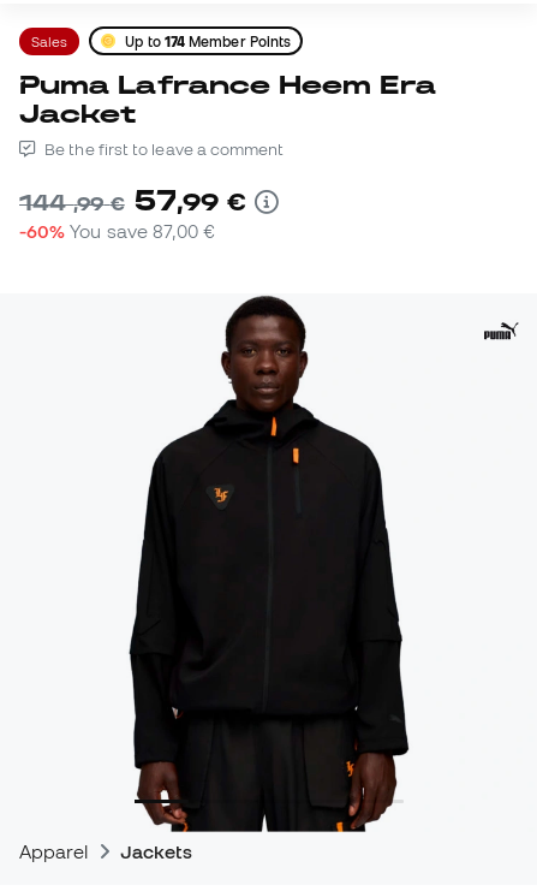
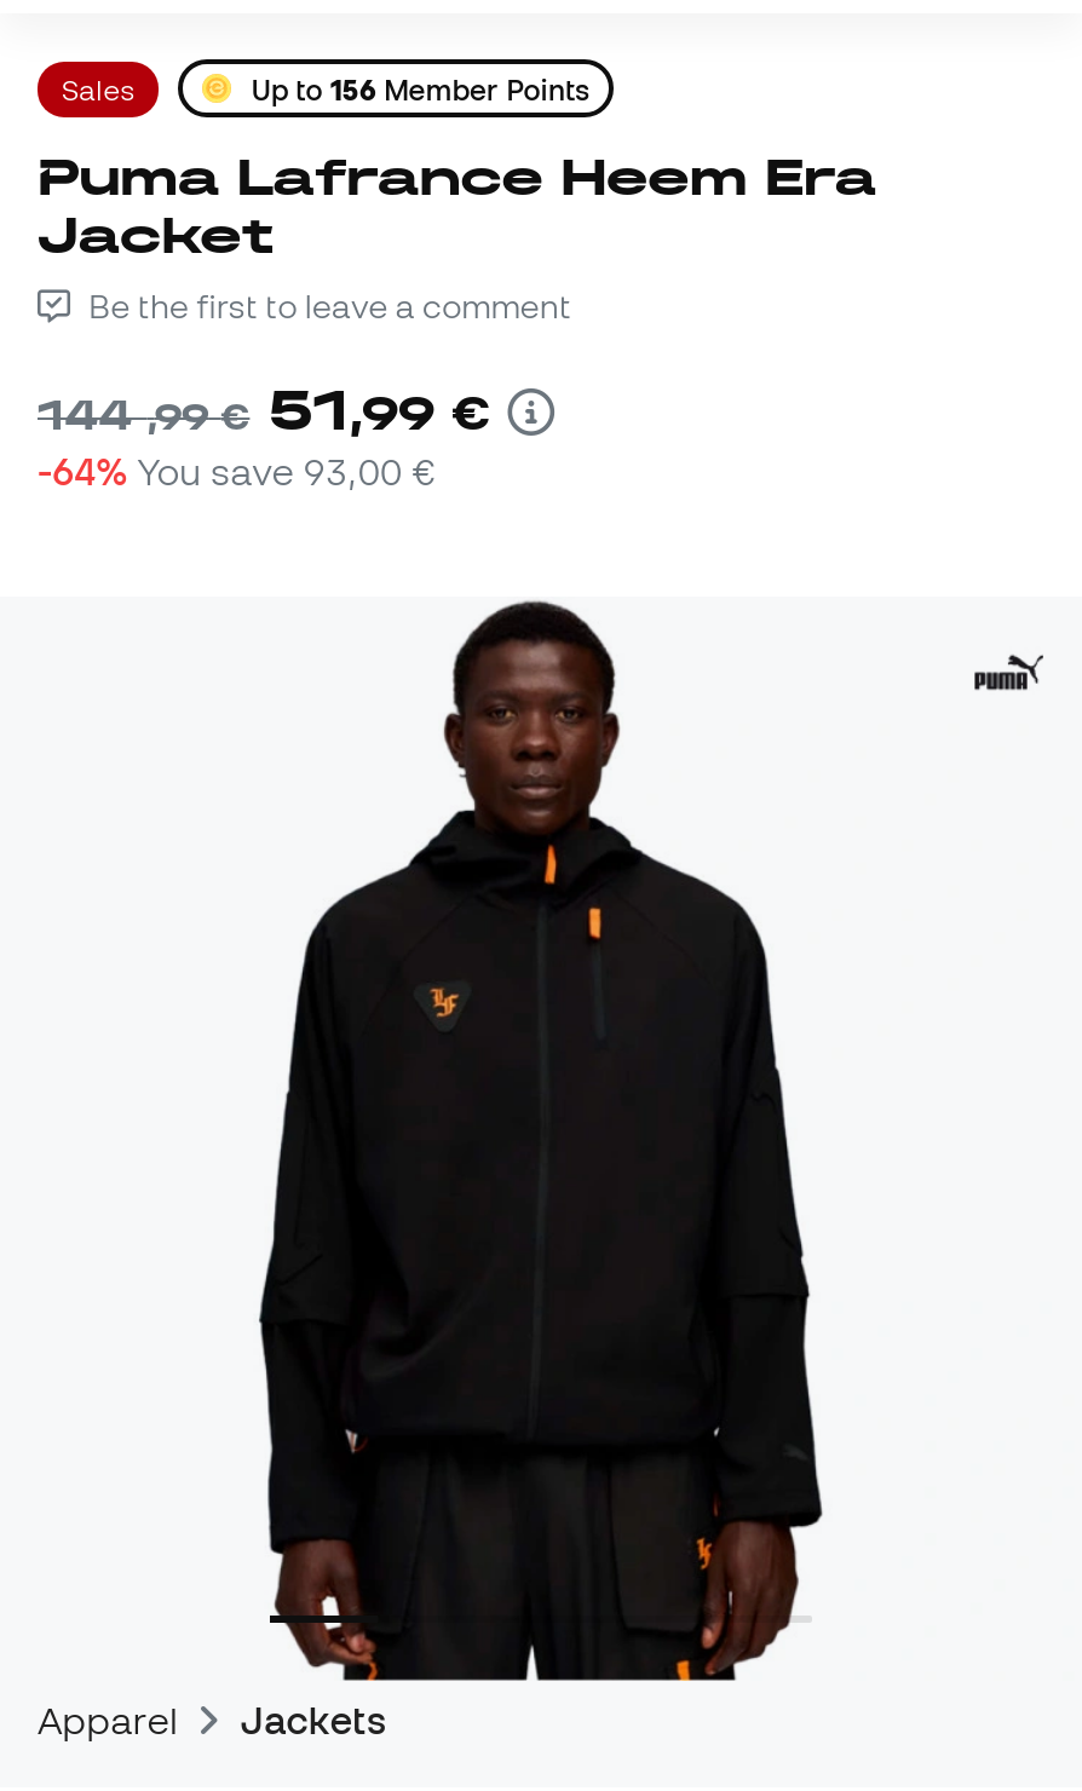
- Up to 174 Member Points
+ Up to 156 Member Points

- 144,99 € 57,99 €
+ 144,99 € 51,99 €

- -60% You save 87,00 €
+ -64% You save 93,00 €
